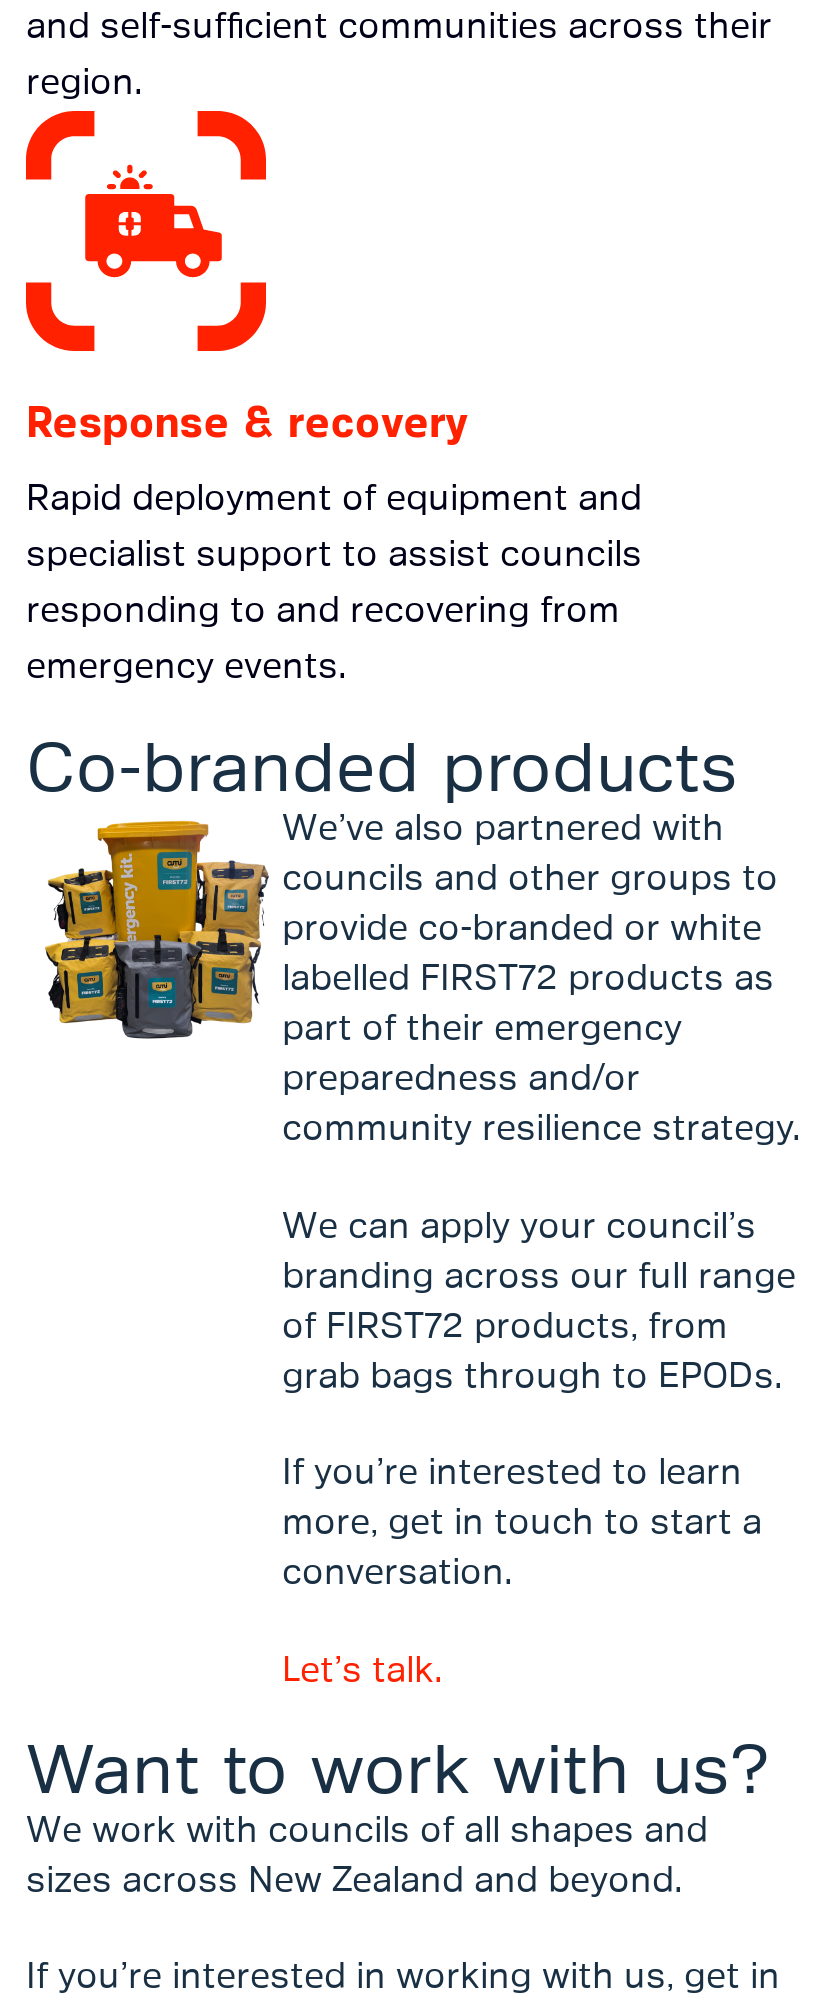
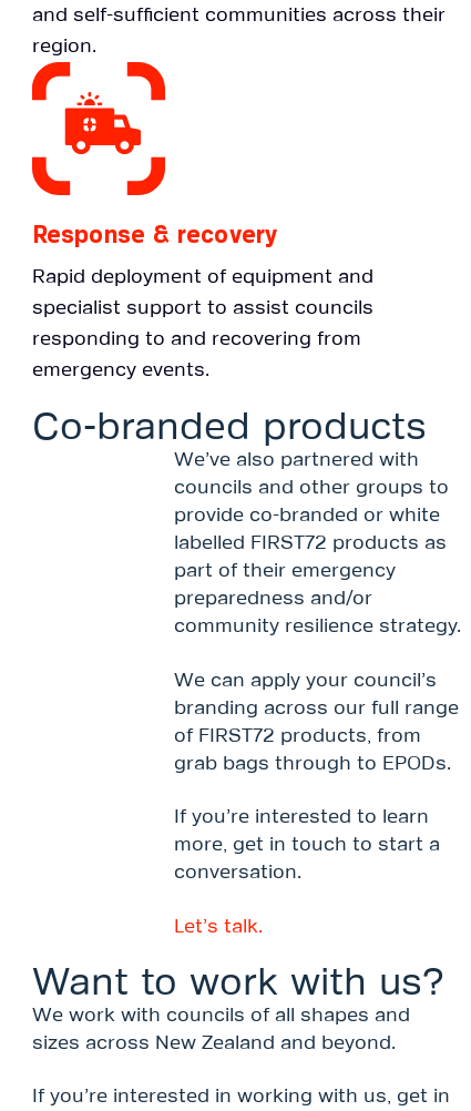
- [image]
